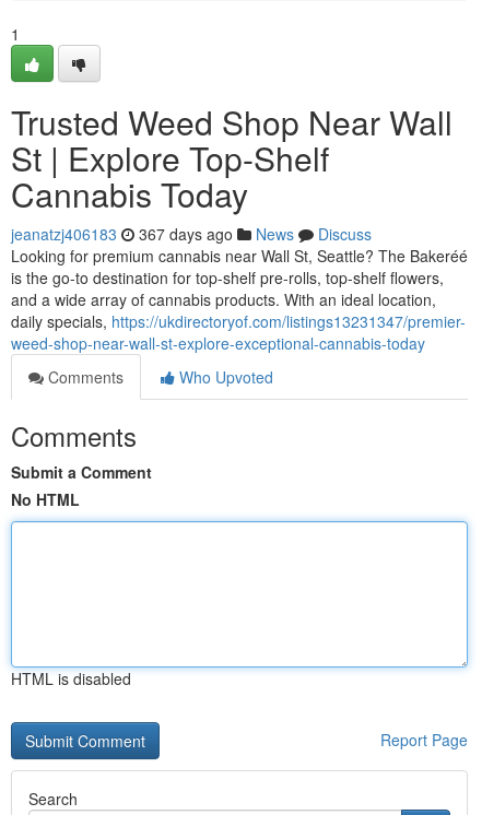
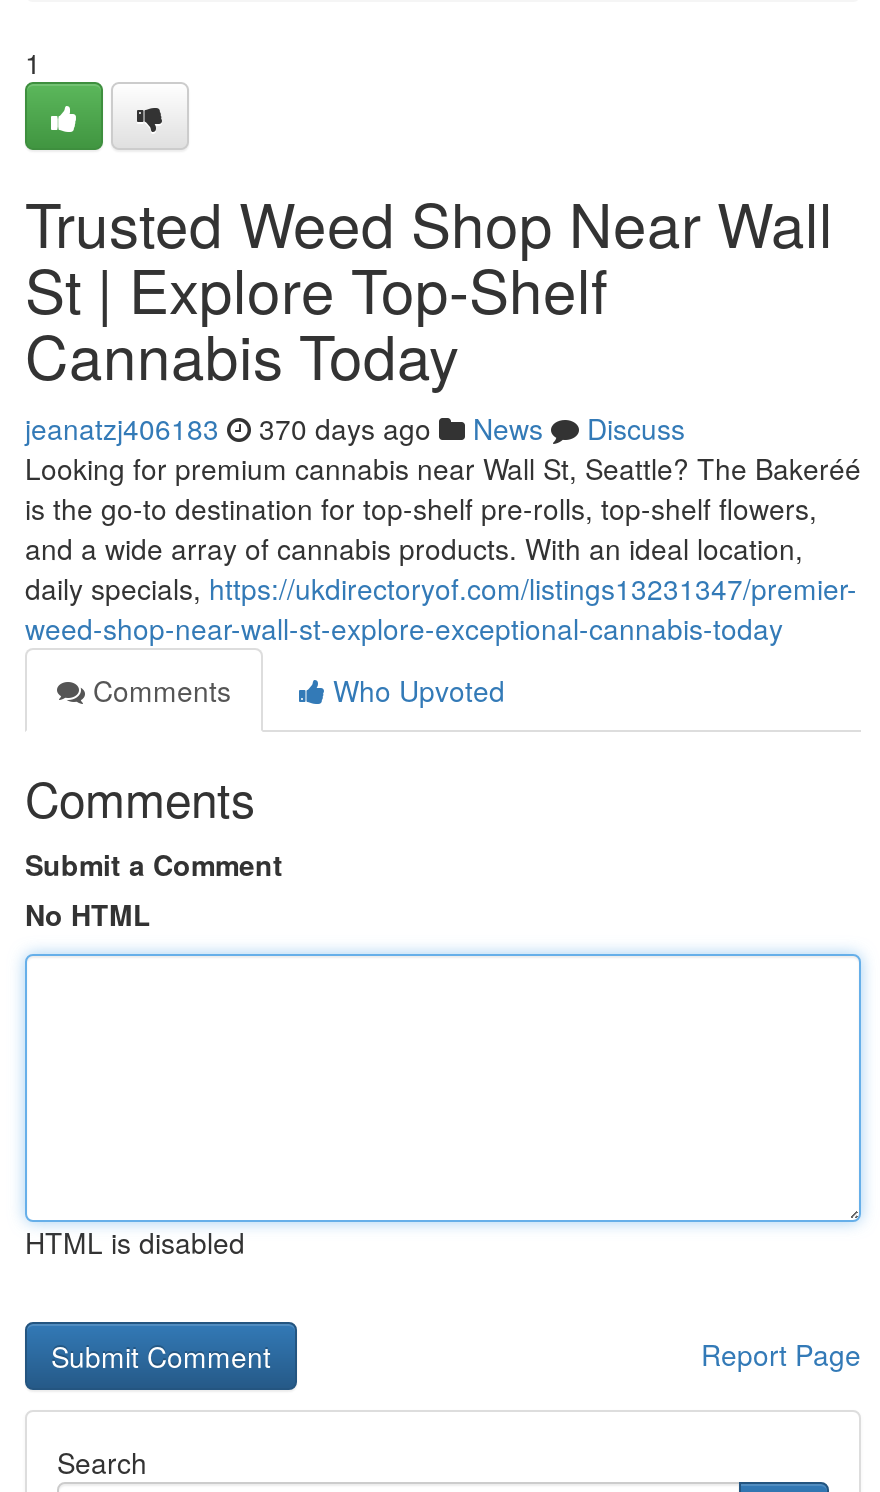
- jeanatzj406183 367 days ago News Discuss
+ jeanatzj406183 370 days ago News Discuss
